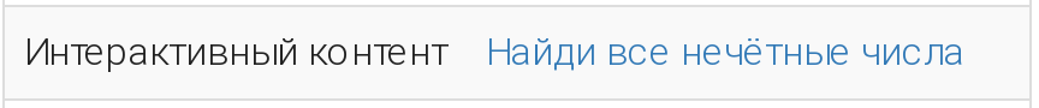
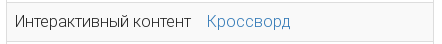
- Найди все нечётные числа
+ Кроссворд
